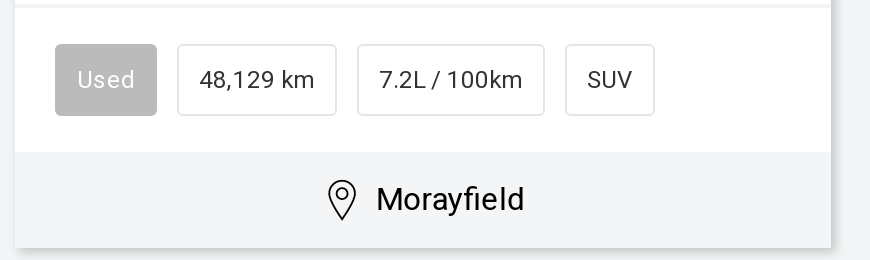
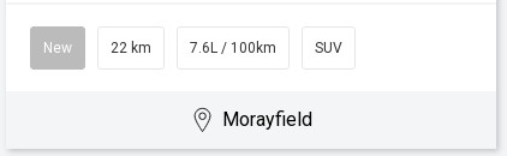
- Used
- 48,129 km
- 7.2L / 100km
+ New
+ 22 km
+ 7.6L / 100km
